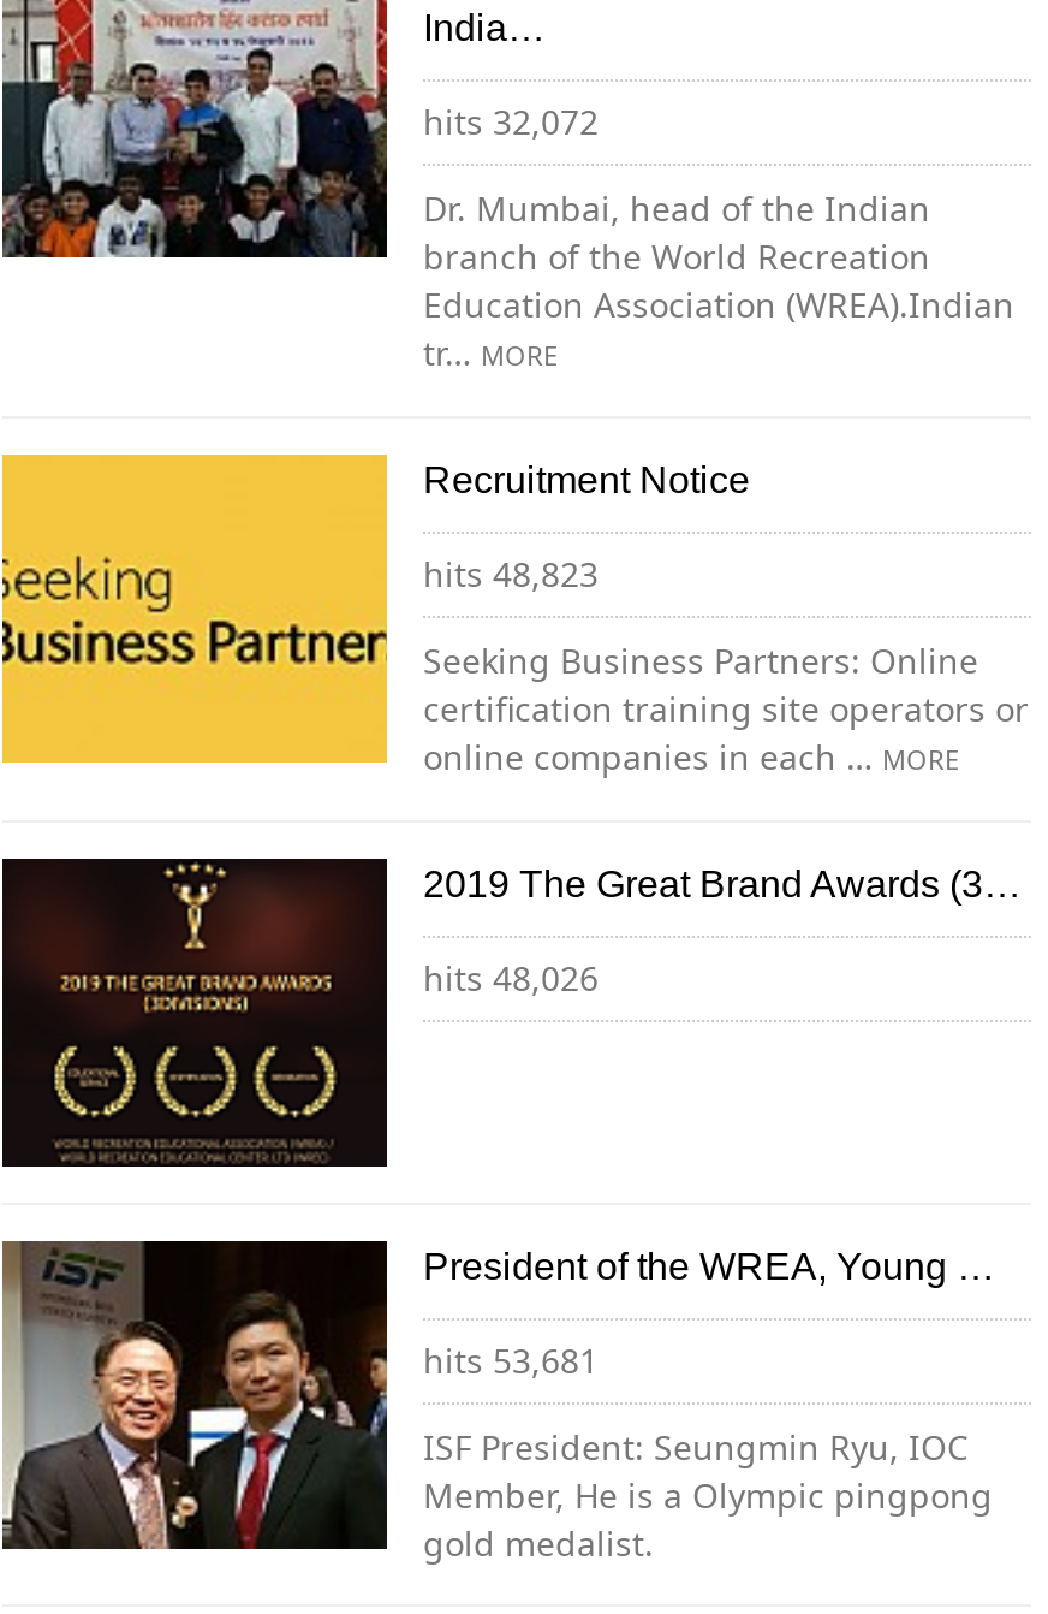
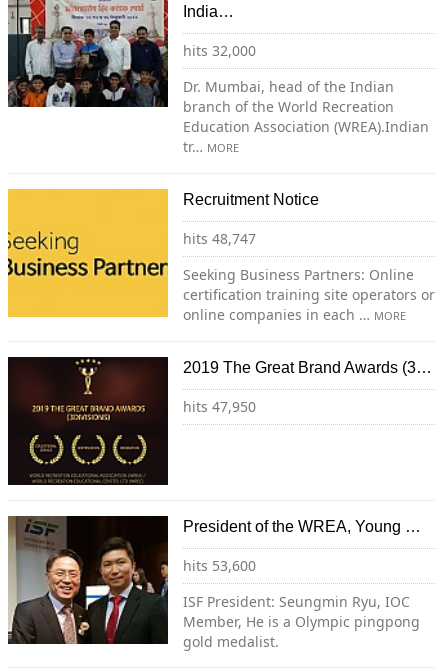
- hits 32,072
+ hits 32,000

- hits 48,823
+ hits 48,747

- hits 48,026
+ hits 47,950

- hits 53,681
+ hits 53,600
